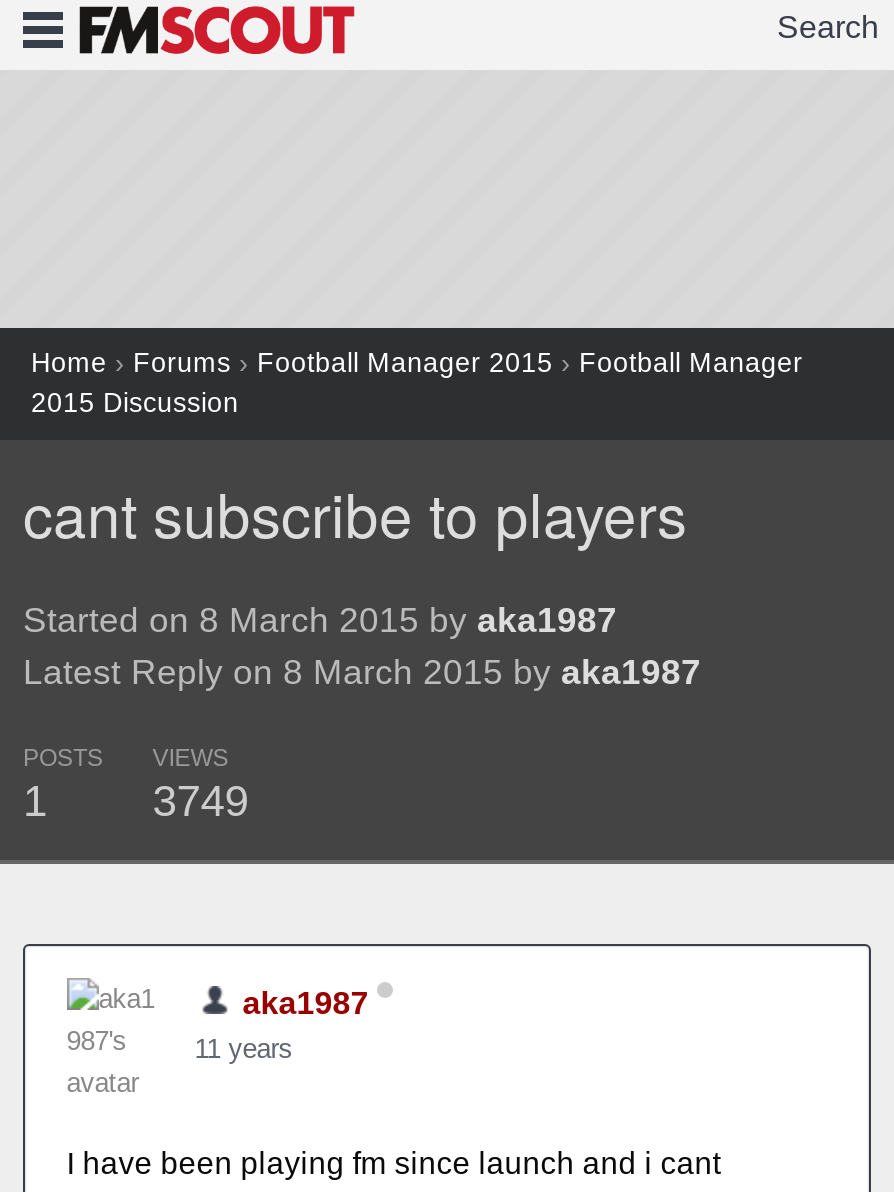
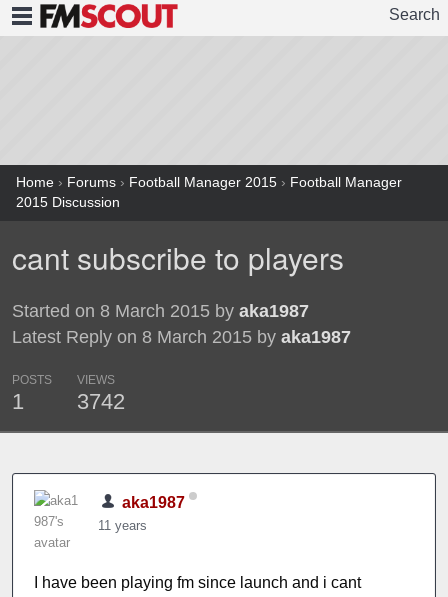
- 3749
+ 3742
